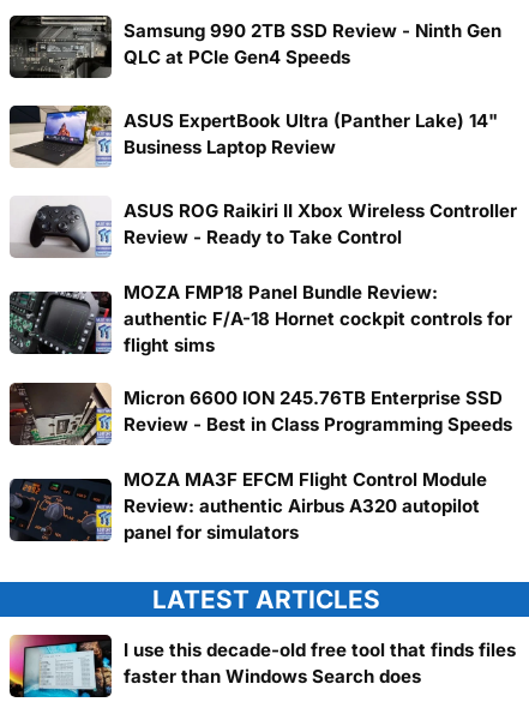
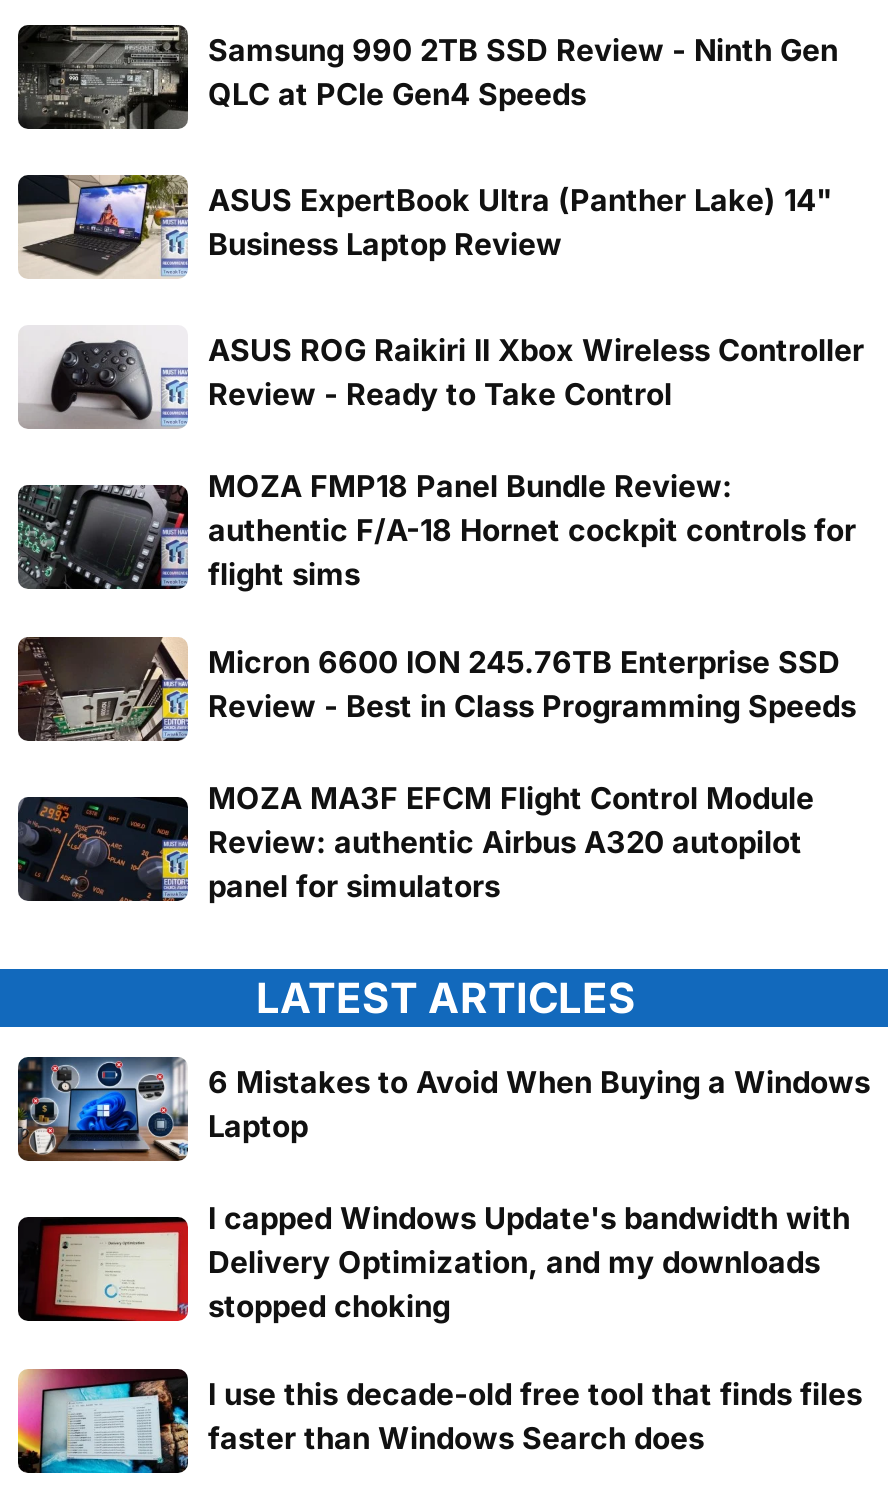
+ [image]
+ 6 Mistakes to Avoid When Buying a Windows
+ Laptop
+ I capped Windows Update's bandwidth with
+ Delivery Optimization, and my downloads
+ stopped choking

+ [image]
